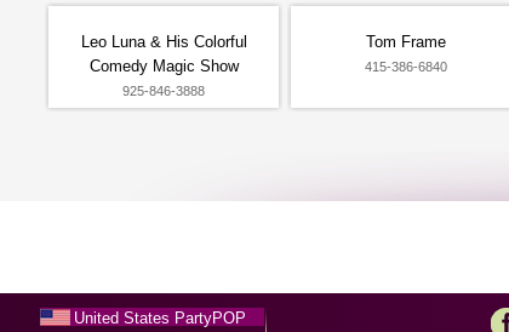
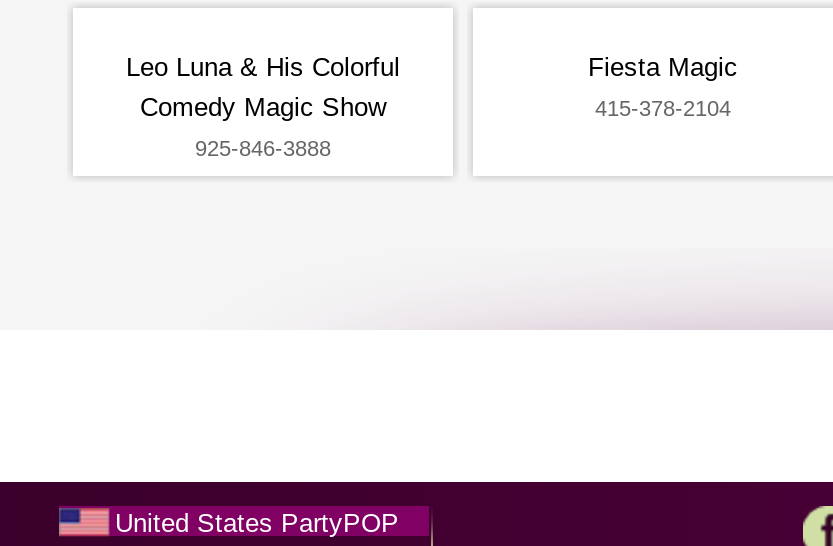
- Tom Frame
+ Fiesta Magic

- 415-386-6840
+ 415-378-2104
